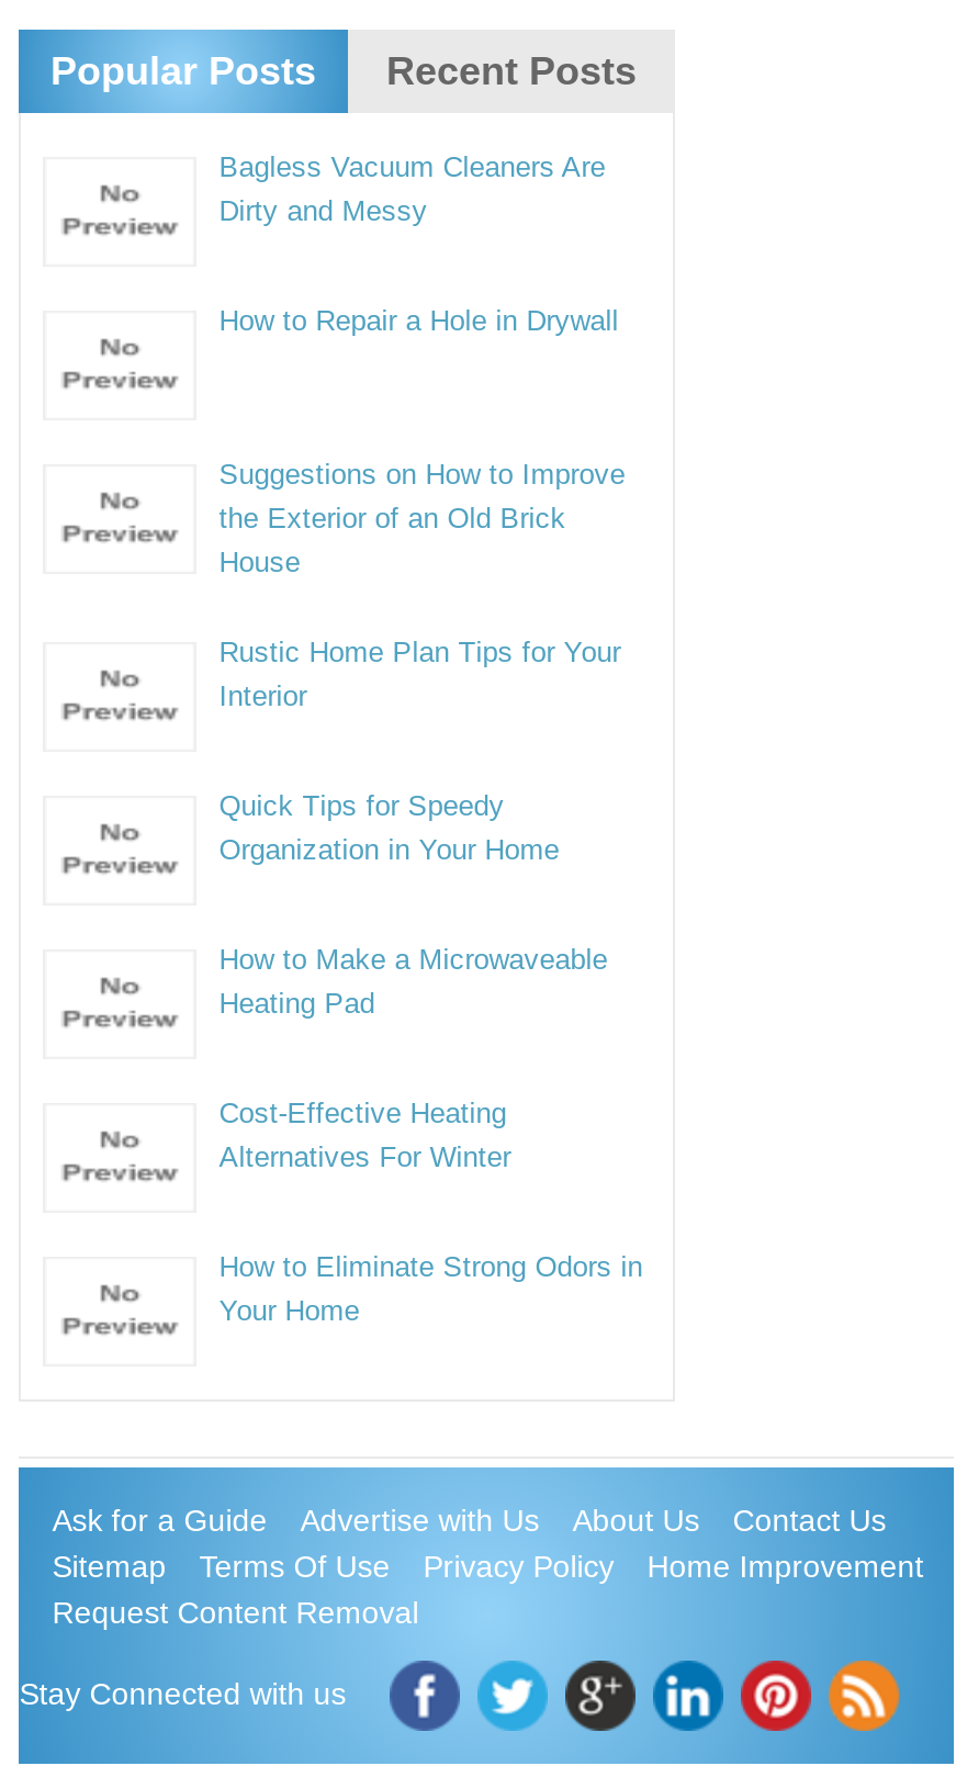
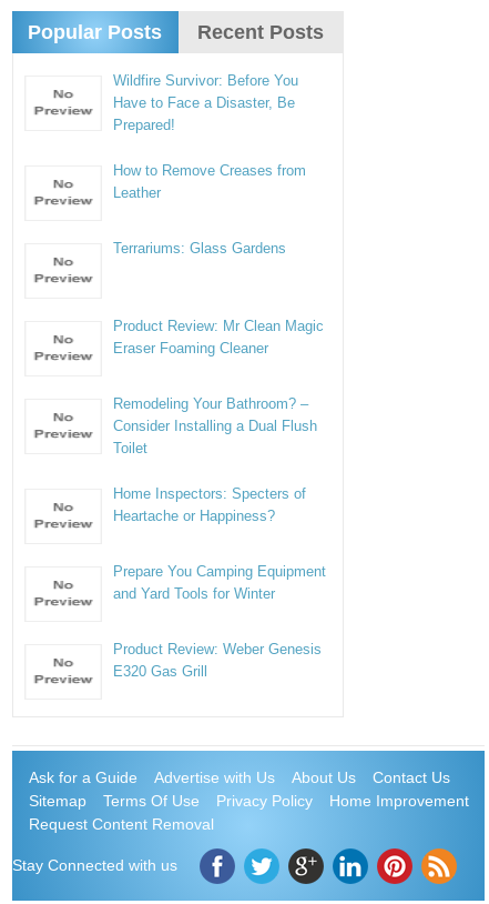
- Bagless Vacuum Cleaners Are
- Dirty and Messy
+ Wildfire Survivor: Before You
+ Have to Face a Disaster, Be
+ Prepared!

- How to Repair a Hole in Drywall
+ How to Remove Creases from
+ Leather

- Suggestions on How to Improve
- the Exterior of an Old Brick
- House
+ Terrariums: Glass Gardens

- Rustic Home Plan Tips for Your
- Interior
+ Product Review: Mr Clean Magic
+ Eraser Foaming Cleaner

- Quick Tips for Speedy
- Organization in Your Home
+ Remodeling Your Bathroom? –
+ Consider Installing a Dual Flush
+ Toilet

- How to Make a Microwaveable
- Heating Pad
+ Home Inspectors: Specters of
+ Heartache or Happiness?

- Cost-Effective Heating
- Alternatives For Winter
+ Prepare You Camping Equipment
+ and Yard Tools for Winter

- How to Eliminate Strong Odors in
- Your Home
+ Product Review: Weber Genesis
+ E320 Gas Grill
